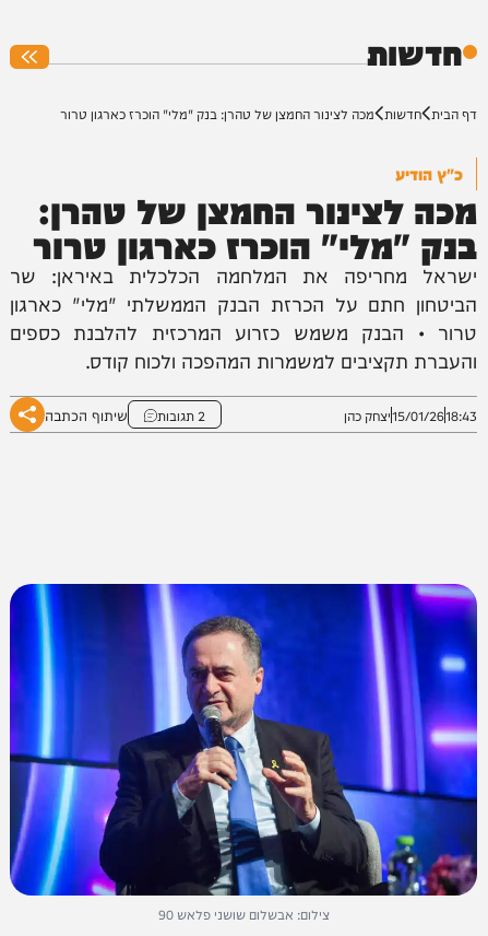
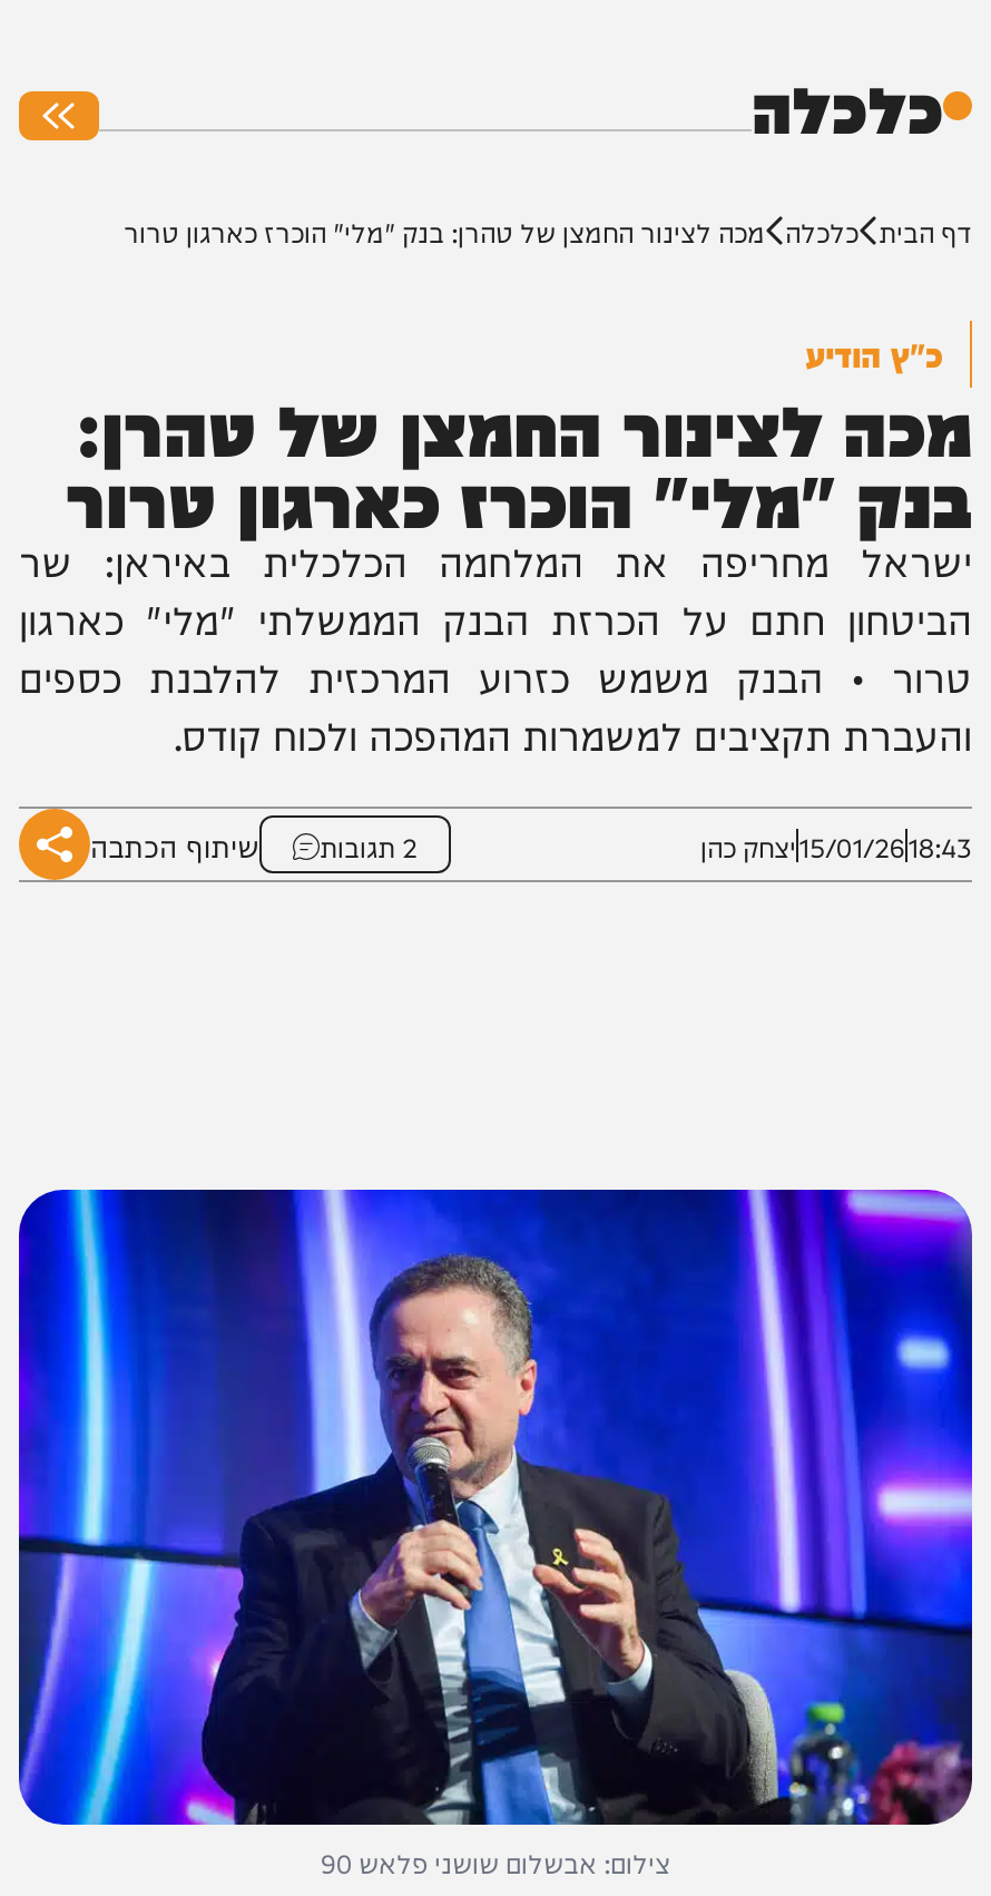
- חדשות
+ כלכלה

- דף הבית חדשות מכה לצינור החמצן של טהרן: בנק "מלי" הוכרז כארגון טרור
+ דף הבית כלכלה מכה לצינור החמצן של טהרן: בנק "מלי" הוכרז כארגון טרור
